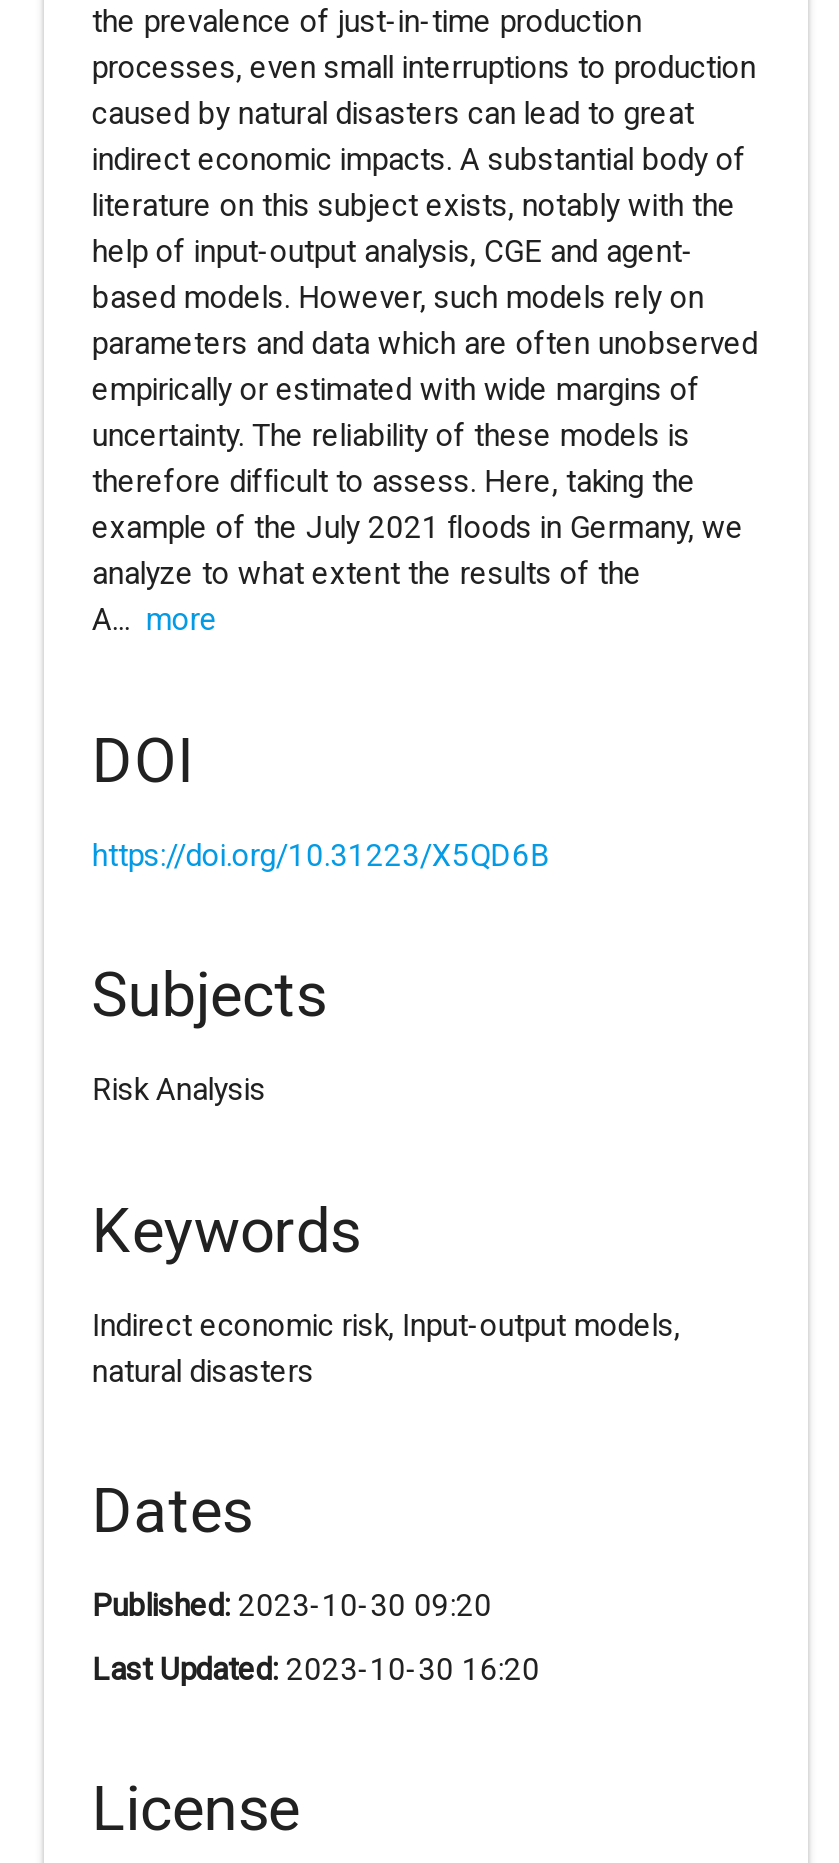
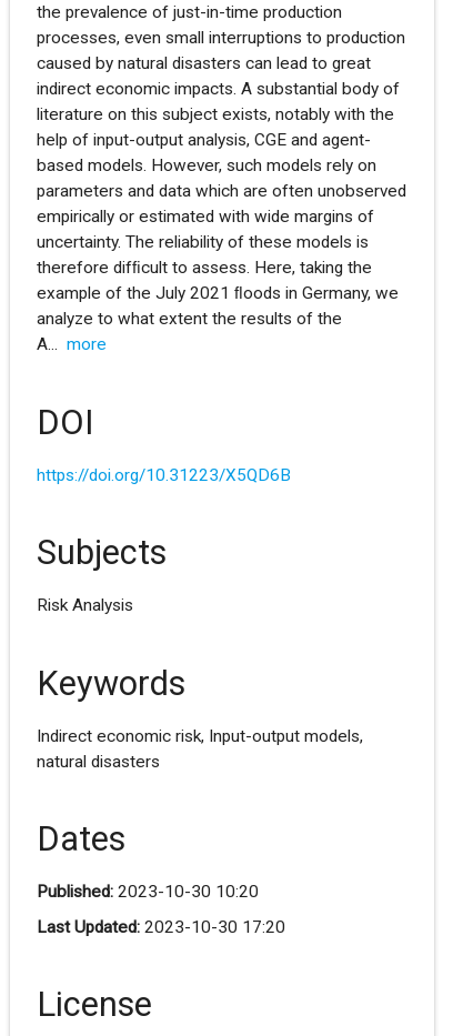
- Published: 2023-10-30 09:20
+ Published: 2023-10-30 10:20

- Last Updated: 2023-10-30 16:20
+ Last Updated: 2023-10-30 17:20
